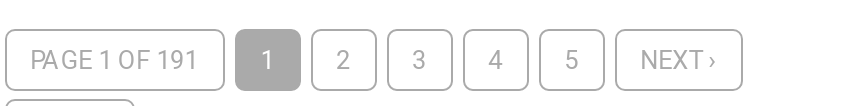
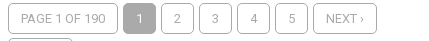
- PAGE 1 OF 191
+ PAGE 1 OF 190
